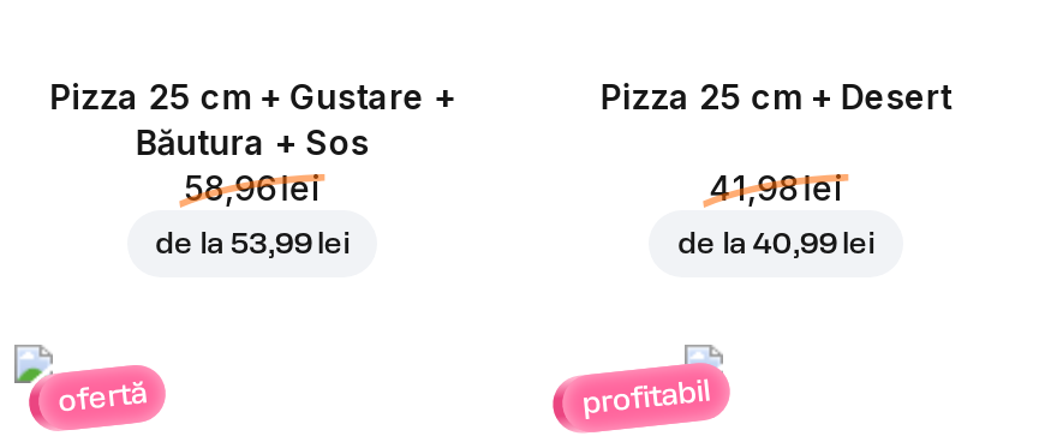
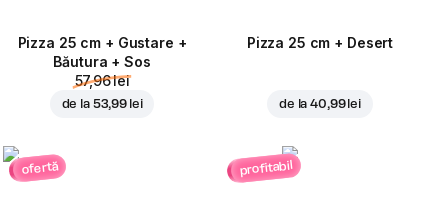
- 58,96 lei
+ 57,96 lei

- 41,98 lei
